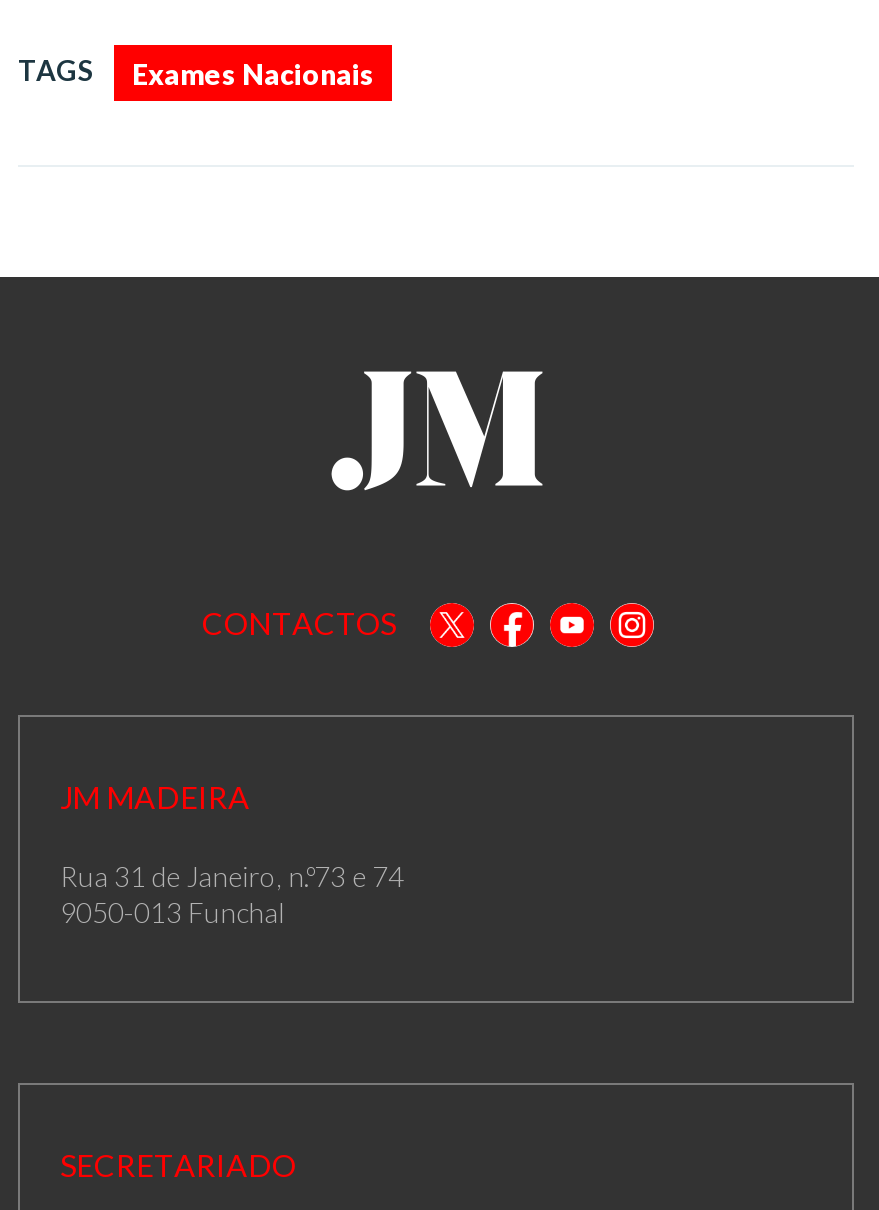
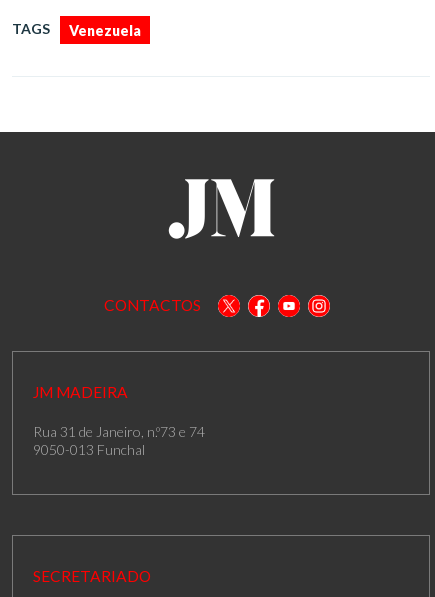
- Exames Nacionais
+ Venezuela
